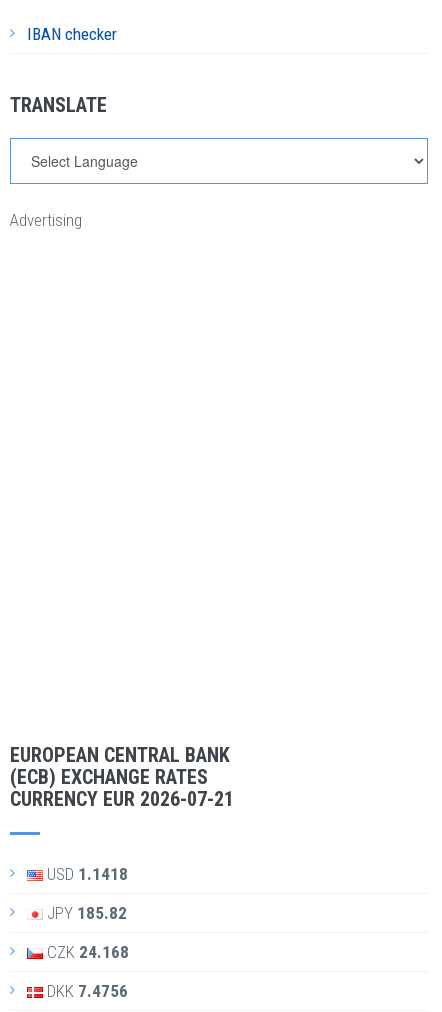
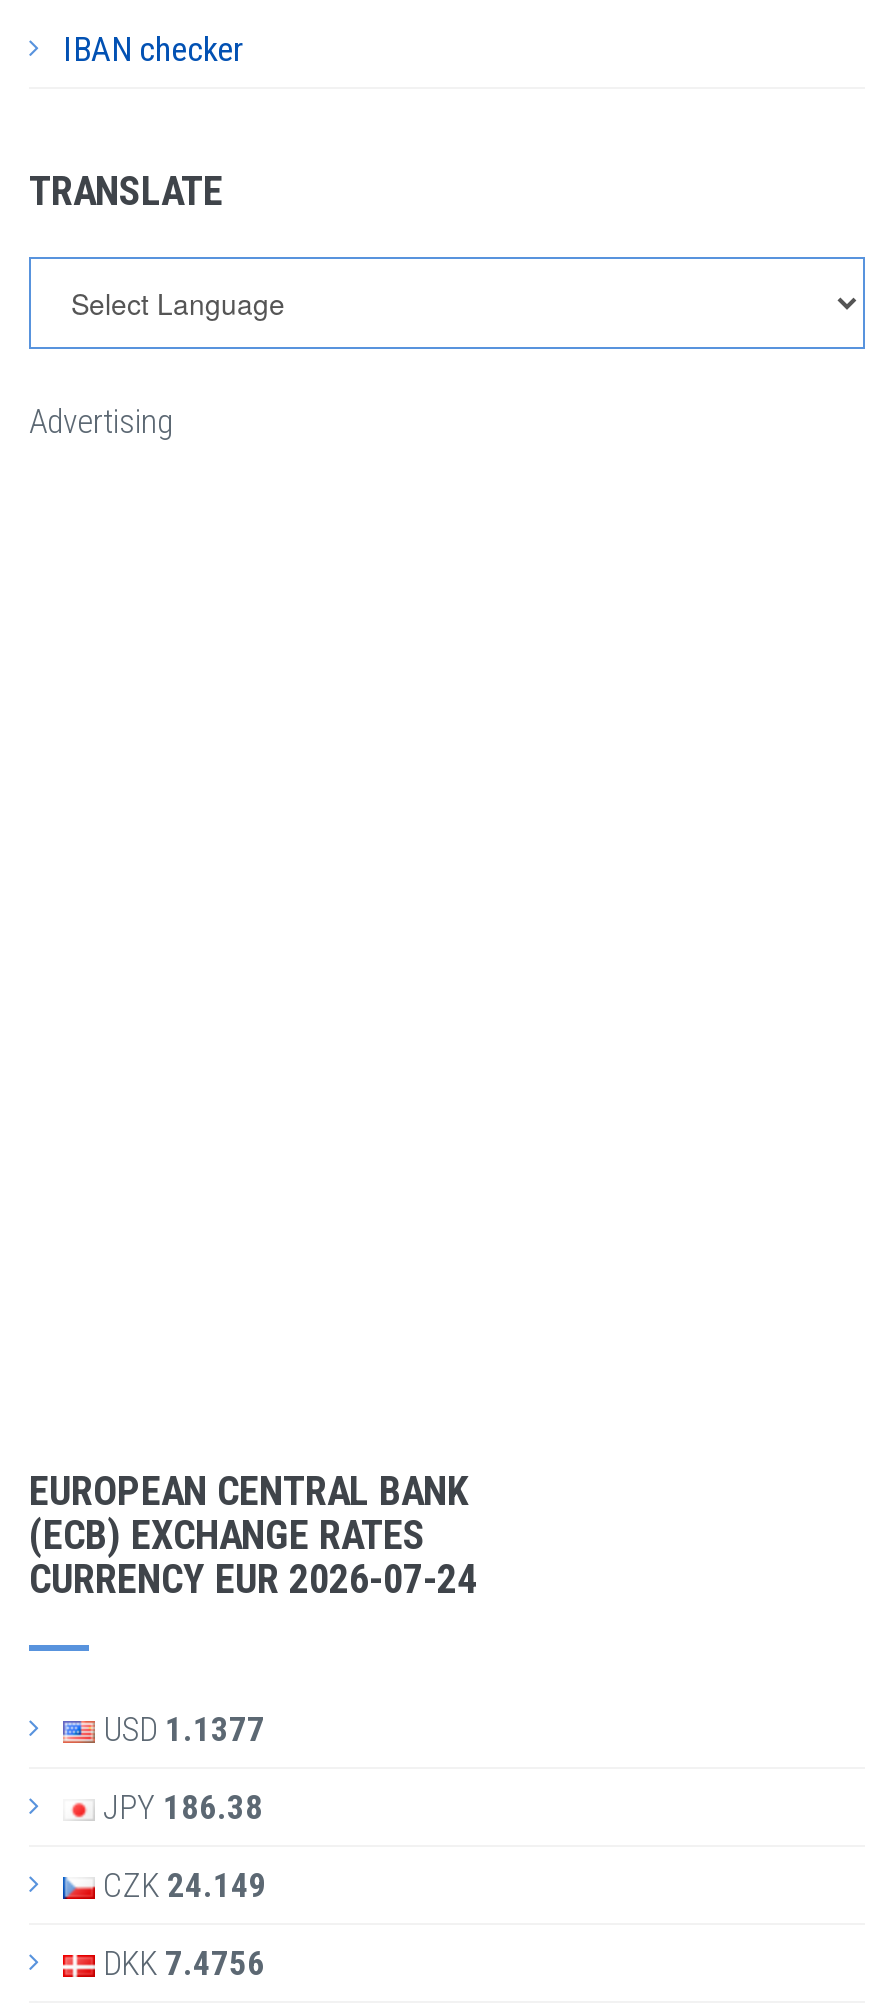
- CURRENCY EUR 2026-07-21
+ CURRENCY EUR 2026-07-24

- USD 1.1418
+ USD 1.1377

- JPY 185.82
+ JPY 186.38

- CZK 24.168
+ CZK 24.149
